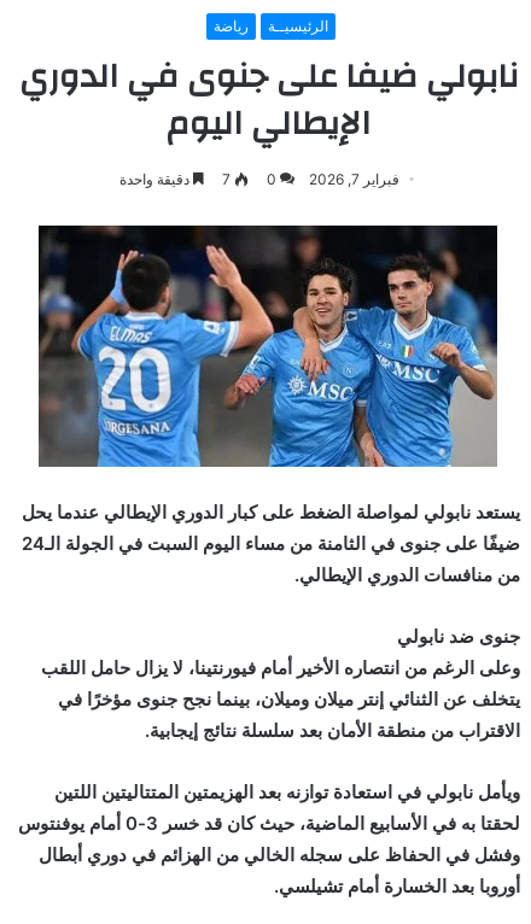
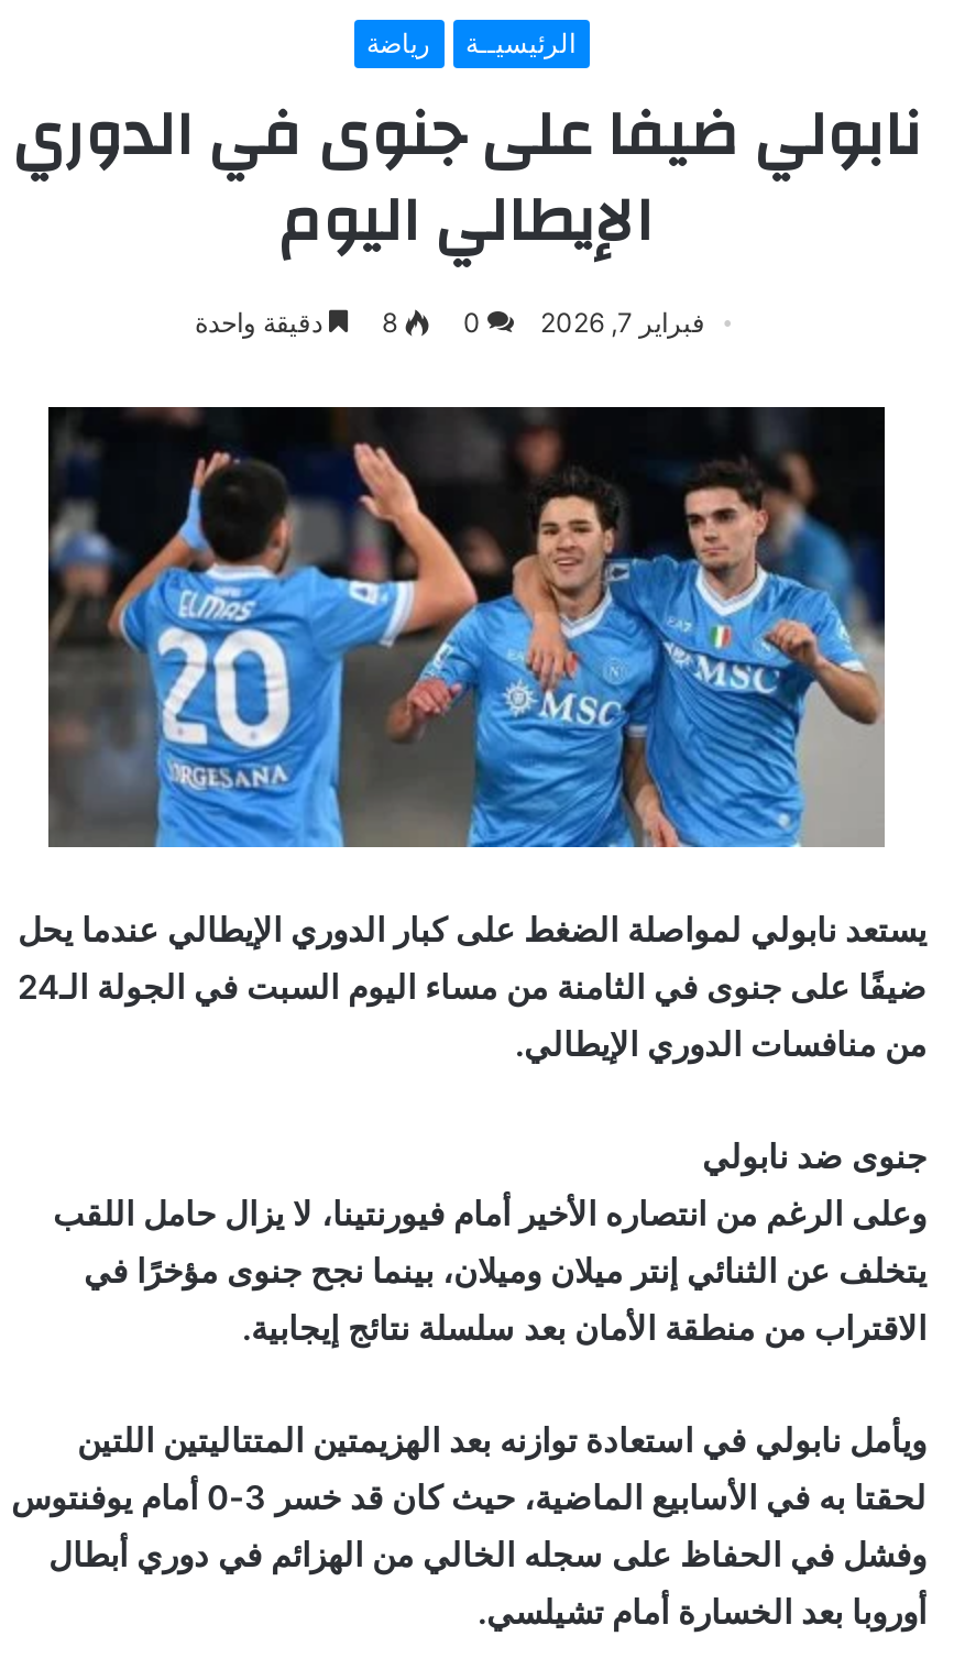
- 0 7 دقيقة واحدة
+ 0 8 دقيقة واحدة
